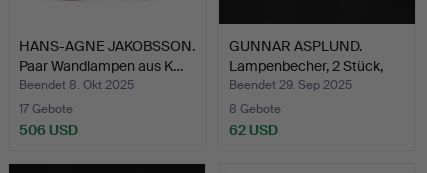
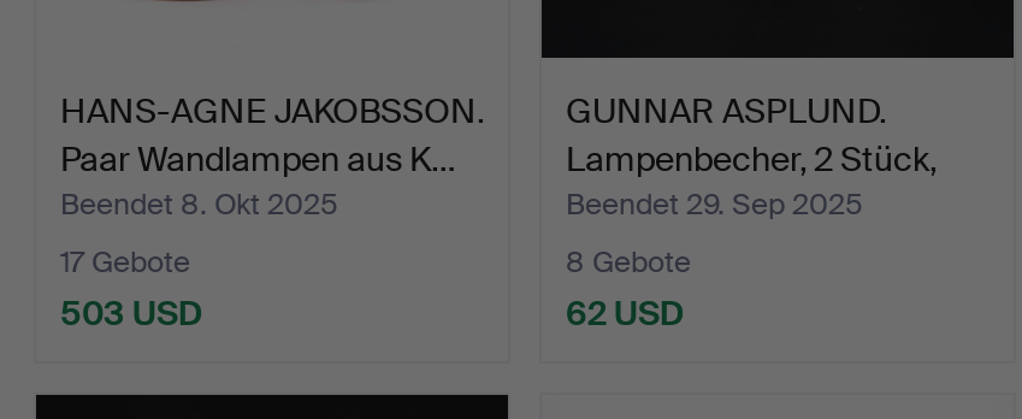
- 506 USD
+ 503 USD
